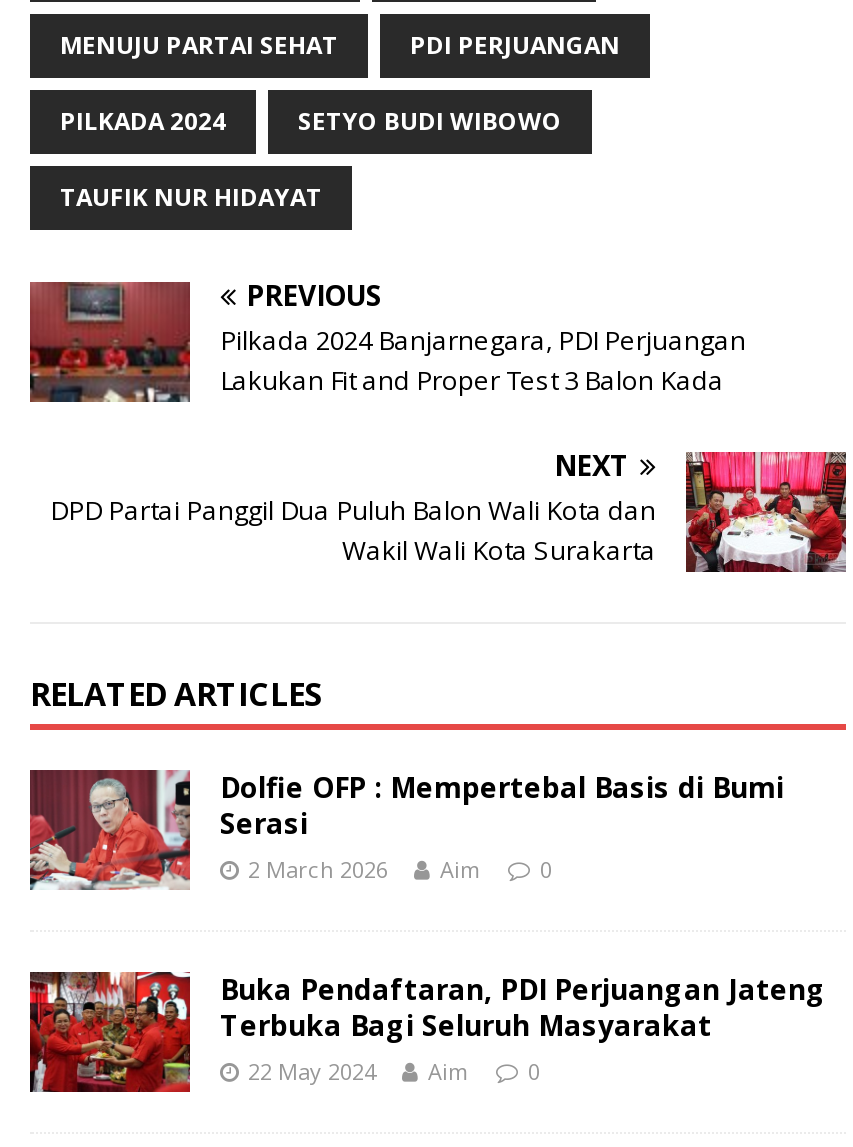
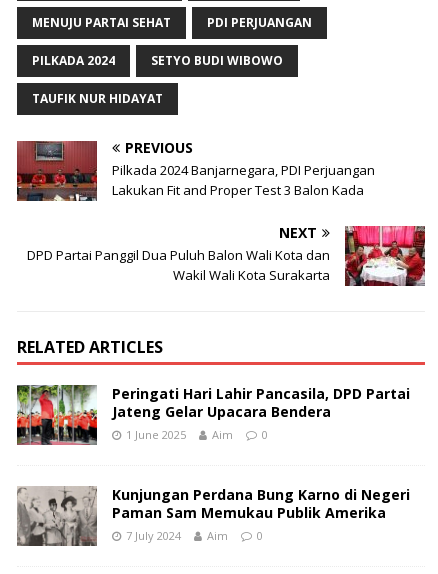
- [image]
- Dolfie OFP : Mempertebal Basis di Bumi
- Serasi
- 2 March 2026
+ [image]
+ Peringati Hari Lahir Pancasila, DPD Partai
+ Jateng Gelar Upacara Bendera
+ 1 June 2025

- [image]
- Buka Pendaftaran, PDI Perjuangan Jateng
- Terbuka Bagi Seluruh Masyarakat
- 22 May 2024
+ [image]
+ Kunjungan Perdana Bung Karno di Negeri
+ Paman Sam Memukau Publik Amerika
+ 7 July 2024
